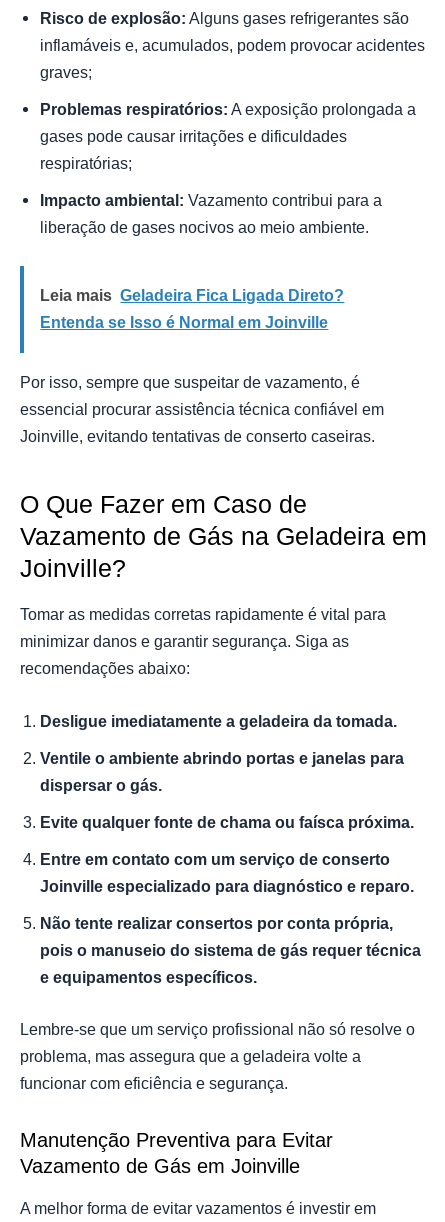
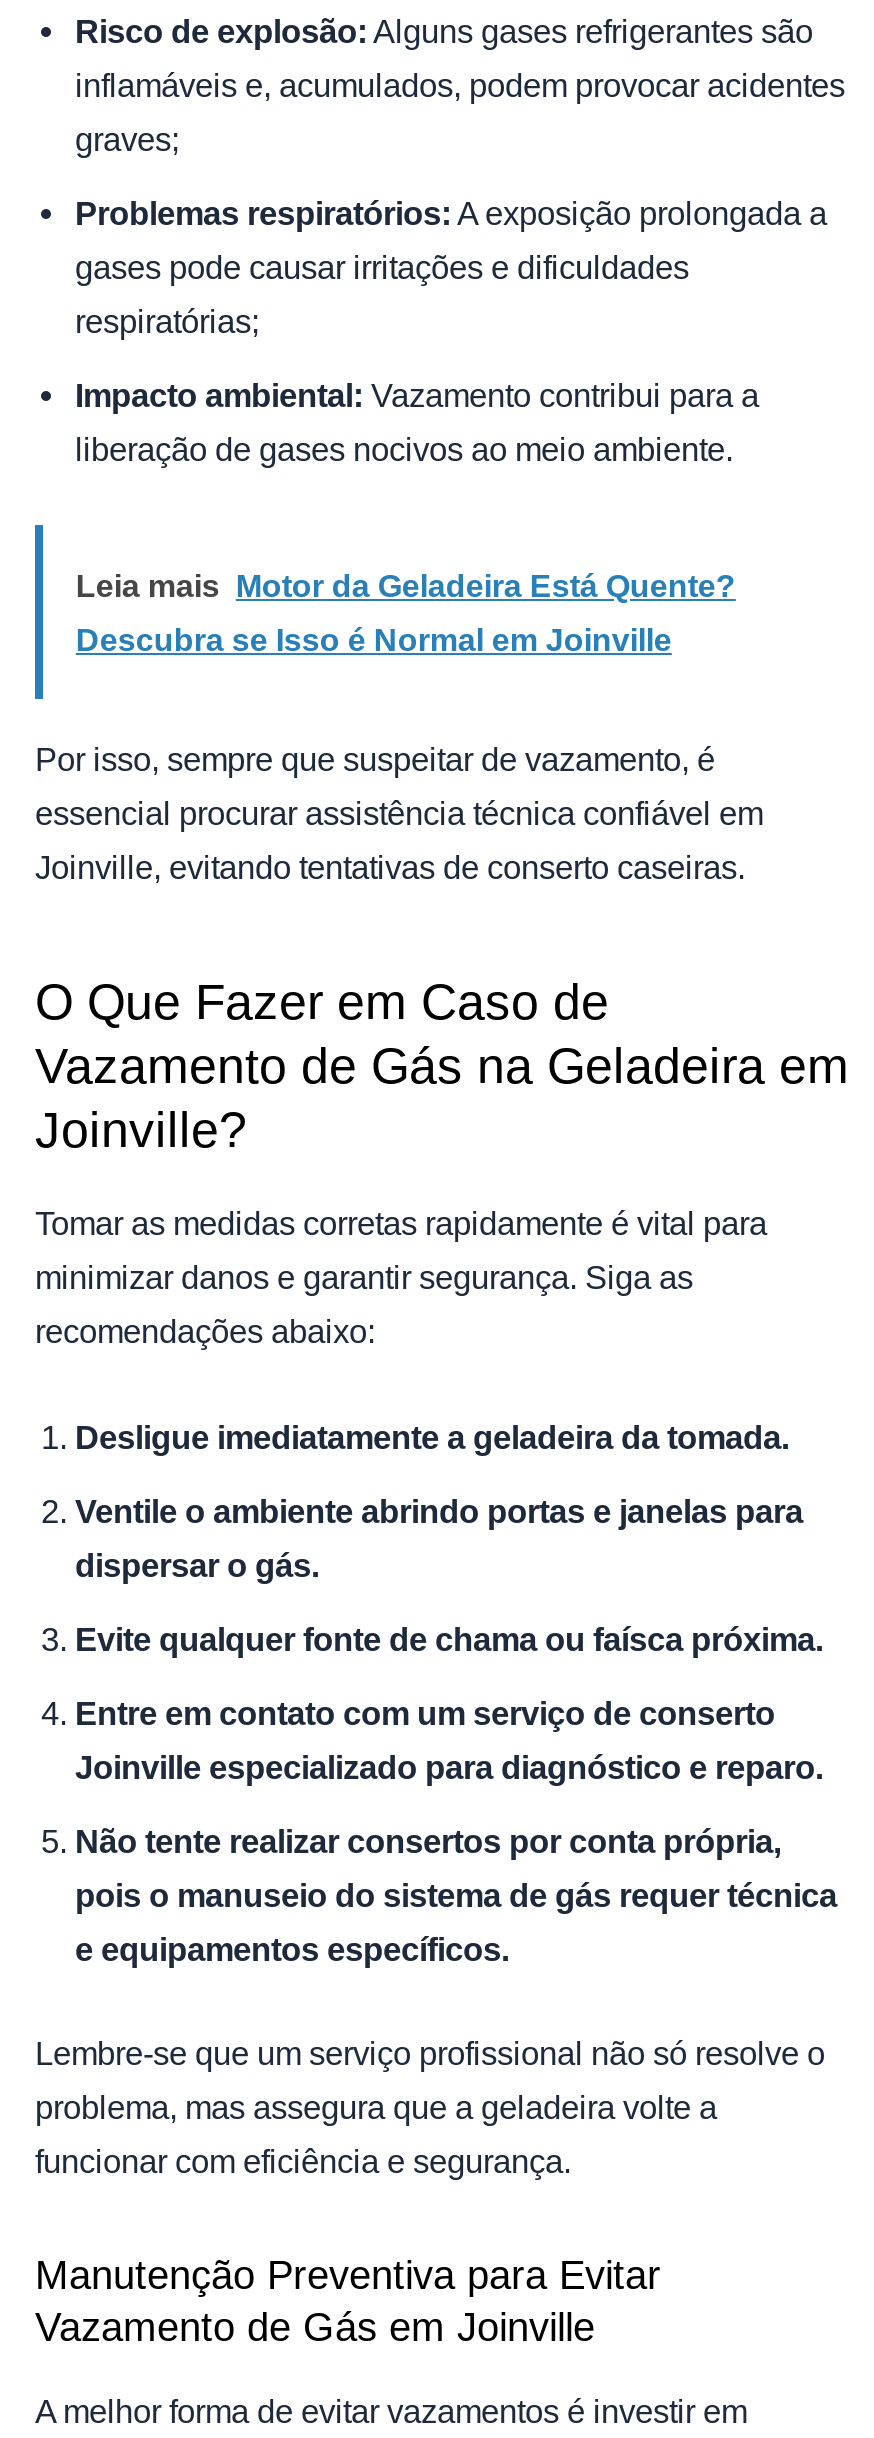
- Leia mais Geladeira Fica Ligada Direto?
+ Leia mais Motor da Geladeira Está Quente?

- Entenda se Isso é Normal em Joinville
+ Descubra se Isso é Normal em Joinville
